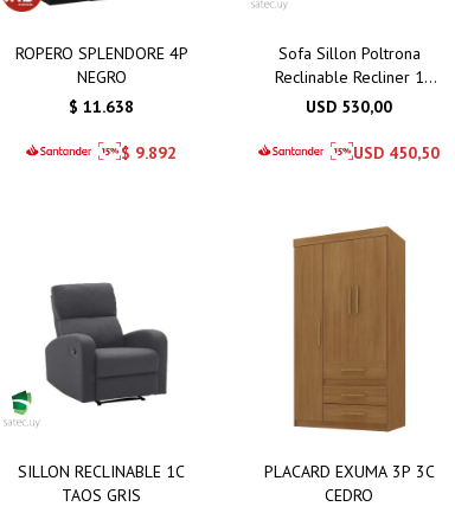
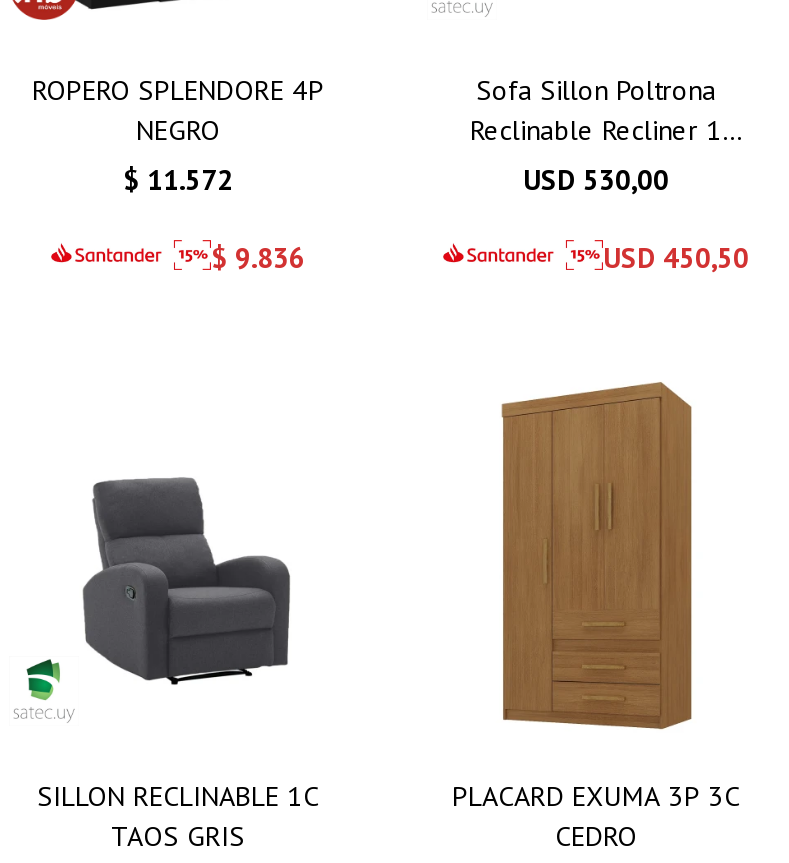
- $ 11.638
+ $ 11.572

- $ 9.892
+ $ 9.836
